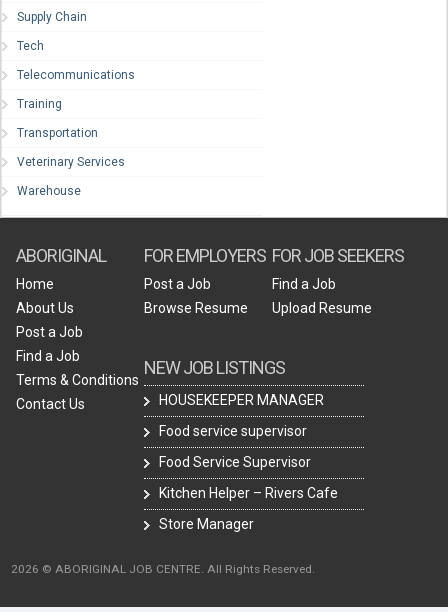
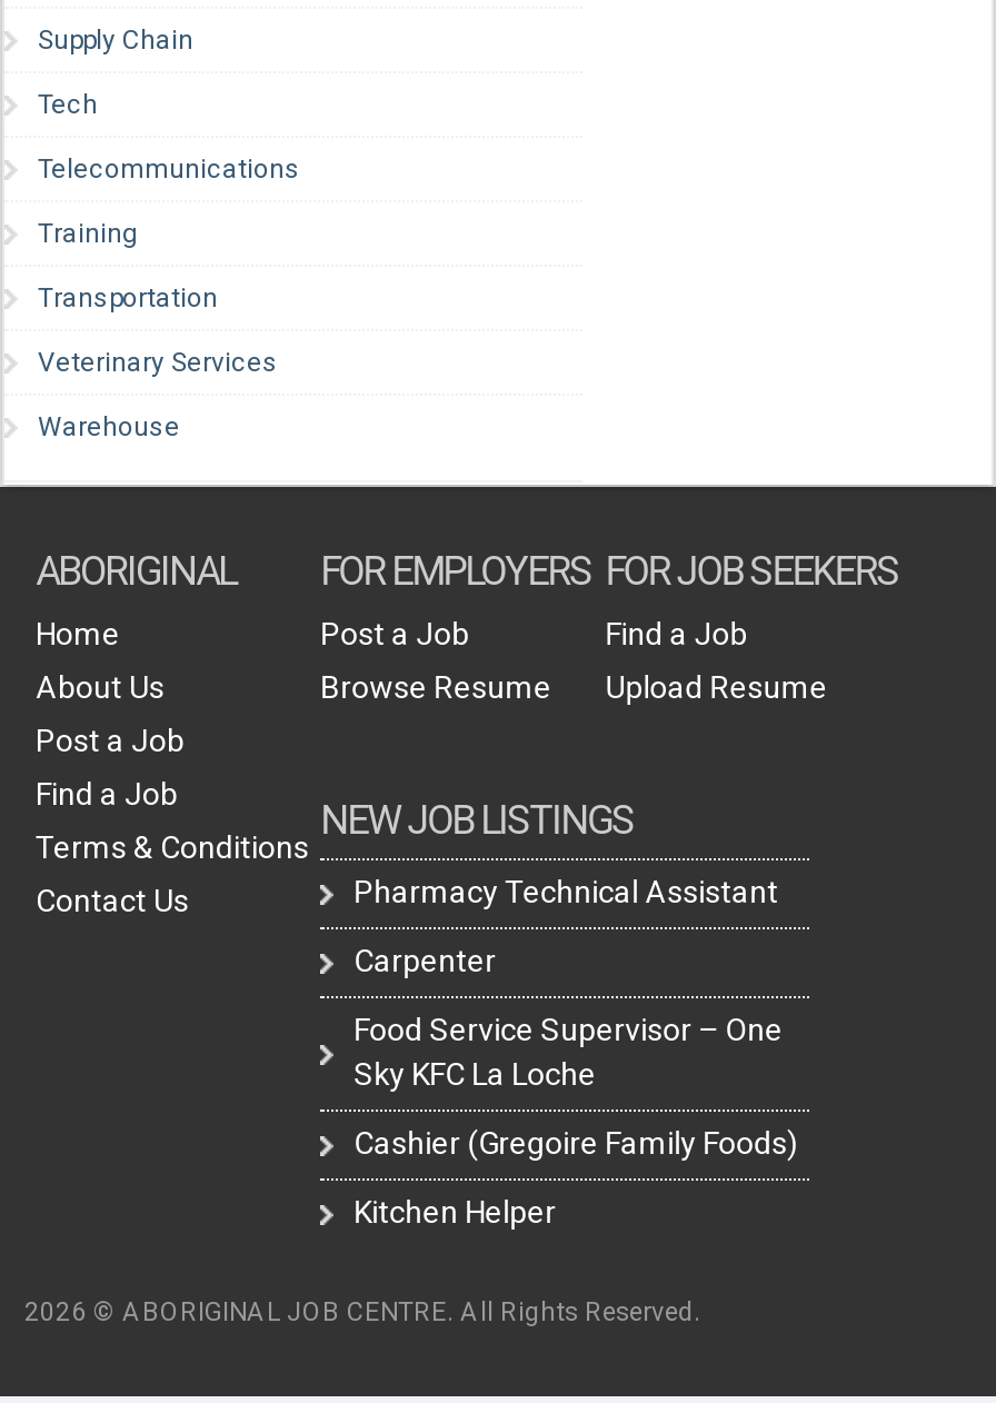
- HOUSEKEEPER MANAGER
+ Pharmacy Technical Assistant

- Food service supervisor
+ Carpenter

- Food Service Supervisor
+ Food Service Supervisor – One
+ Sky KFC La Loche

- Kitchen Helper – Rivers Cafe
+ Cashier (Gregoire Family Foods)

- Store Manager
+ Kitchen Helper
